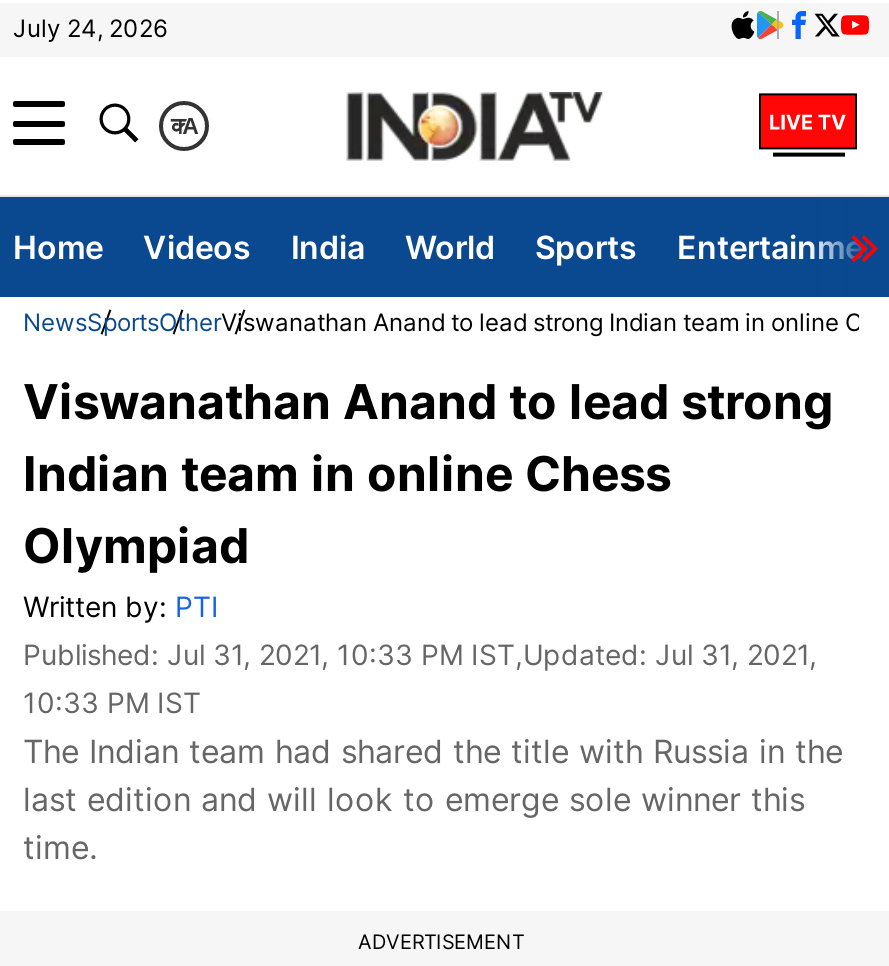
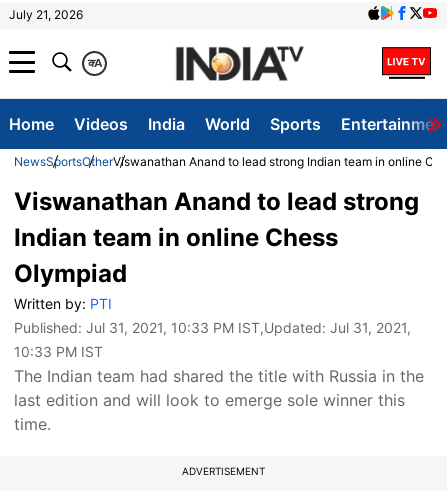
- July 24, 2026
+ July 21, 2026
